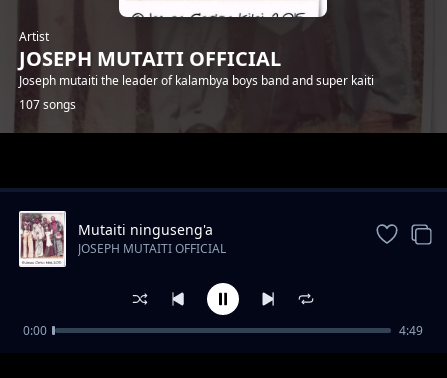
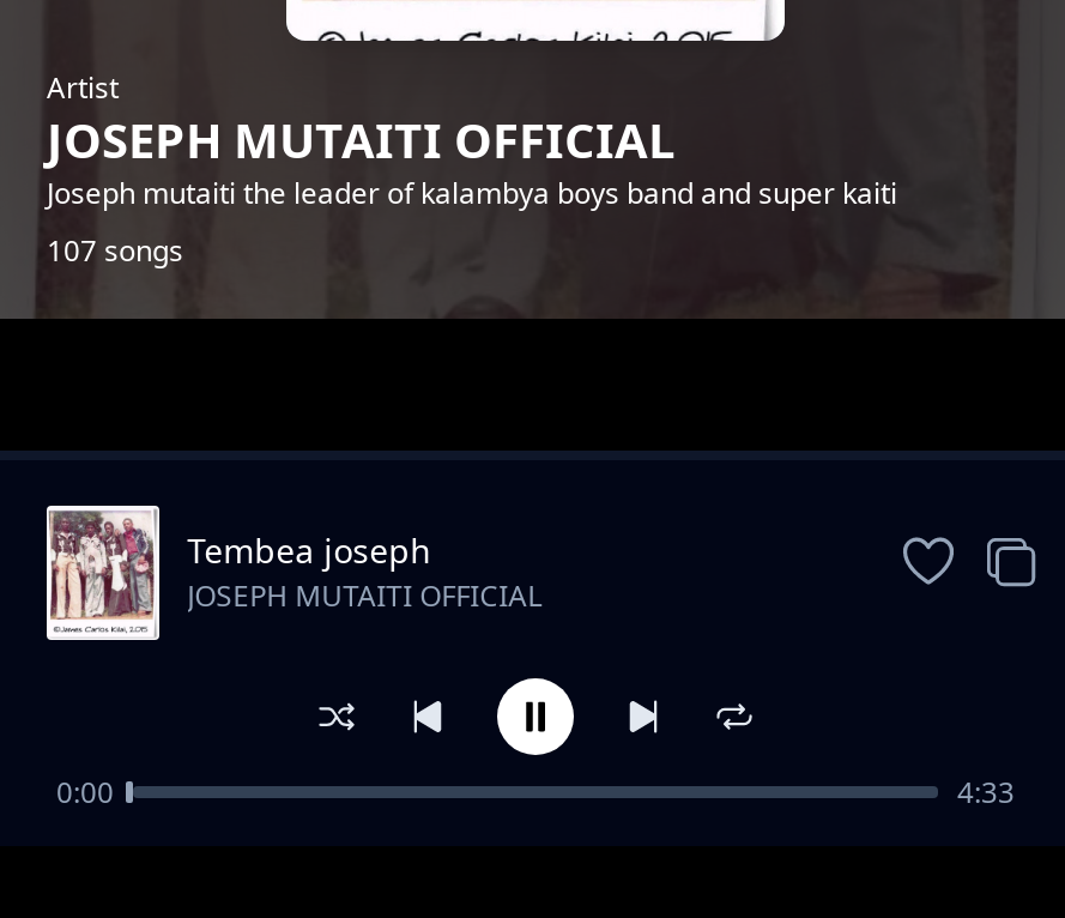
- Mutaiti ninguseng'a
+ Tembea joseph

- 4:49
+ 4:33
